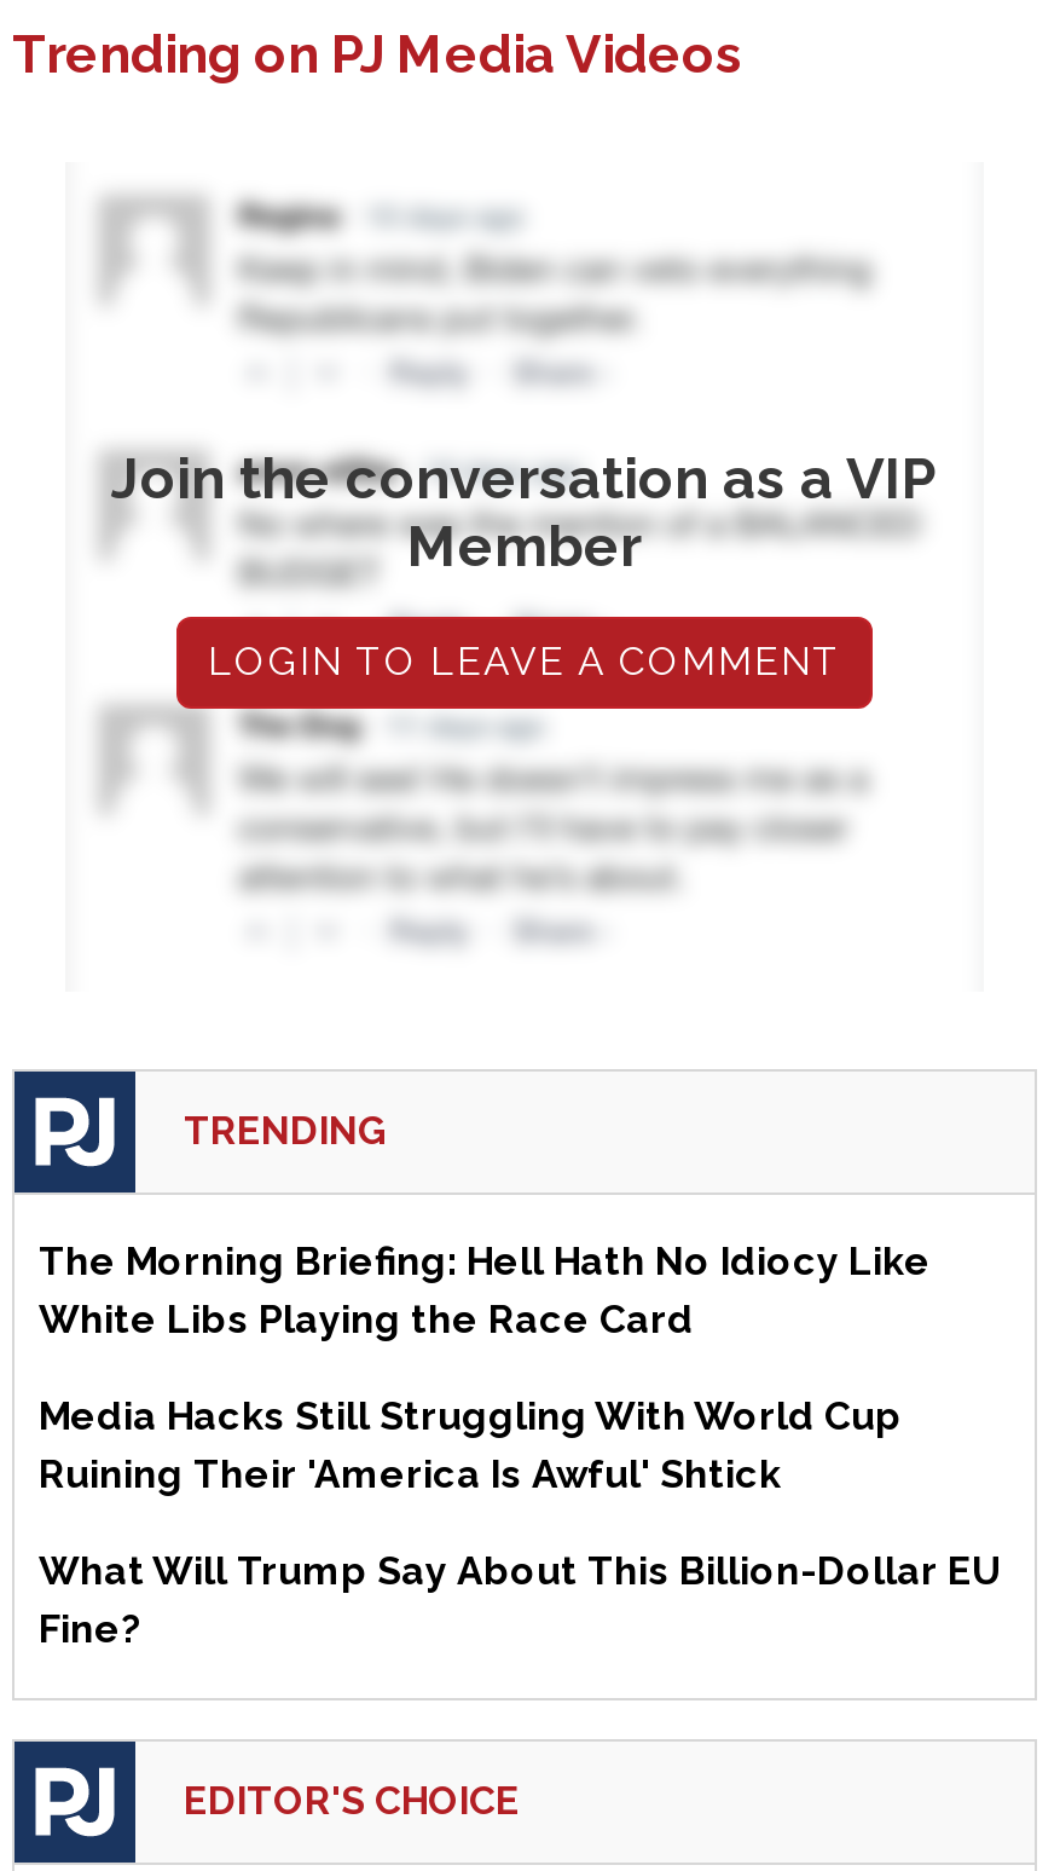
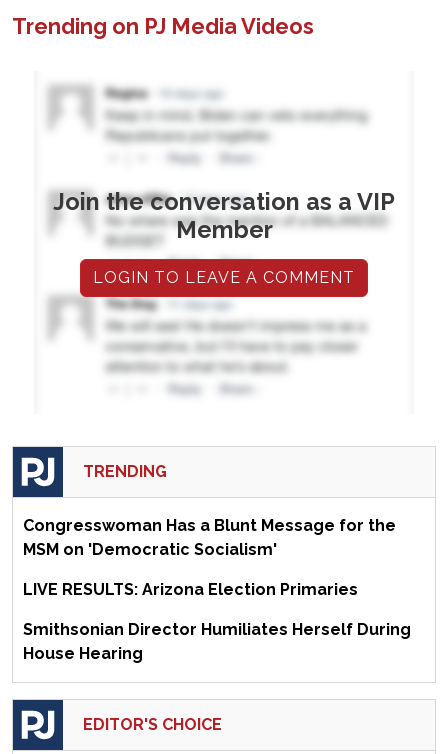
- The Morning Briefing: Hell Hath No Idiocy Like
- White Libs Playing the Race Card
+ Congresswoman Has a Blunt Message for the
+ MSM on 'Democratic Socialism'

- Media Hacks Still Struggling With World Cup
- Ruining Their 'America Is Awful' Shtick
+ LIVE RESULTS: Arizona Election Primaries

- What Will Trump Say About This Billion-Dollar EU
- Fine?
+ Smithsonian Director Humiliates Herself During
+ House Hearing
